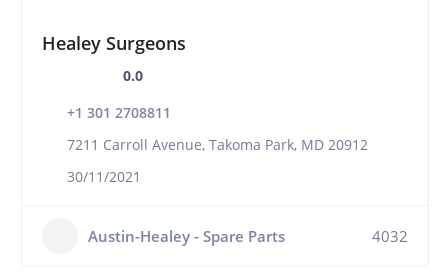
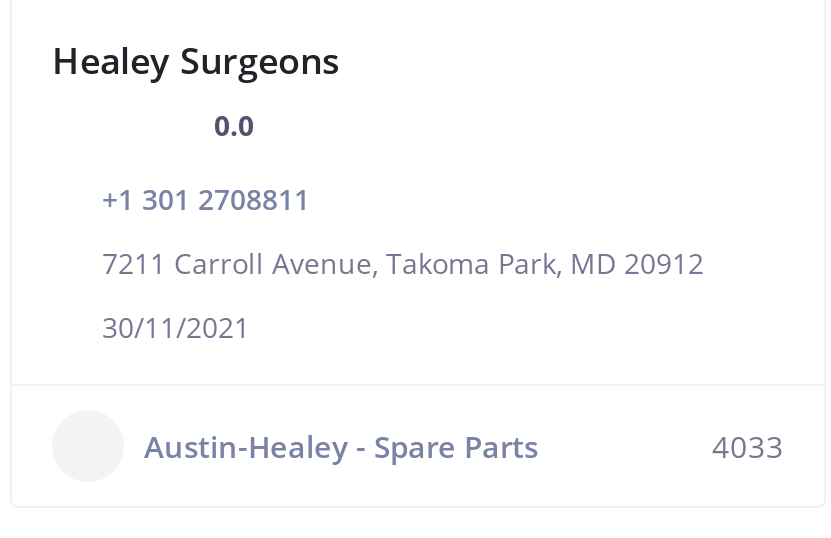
- 4032
+ 4033
